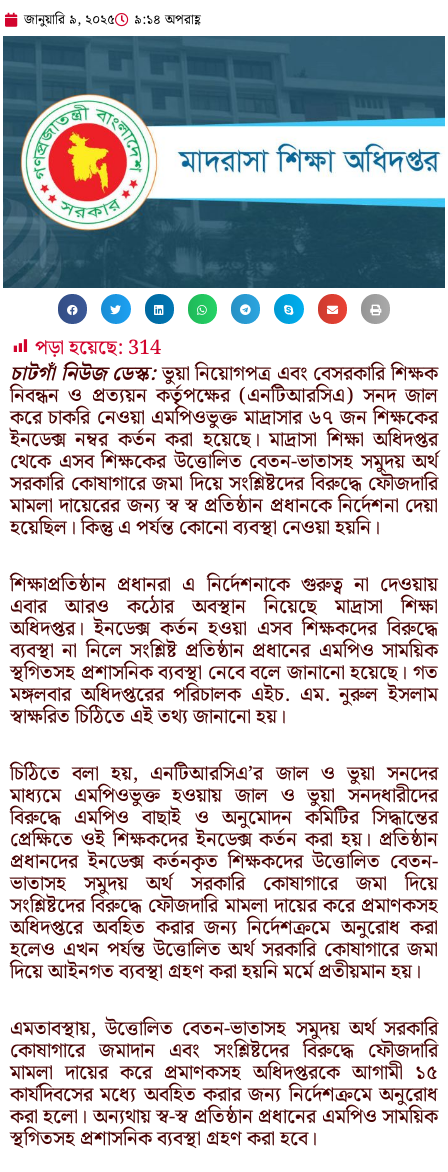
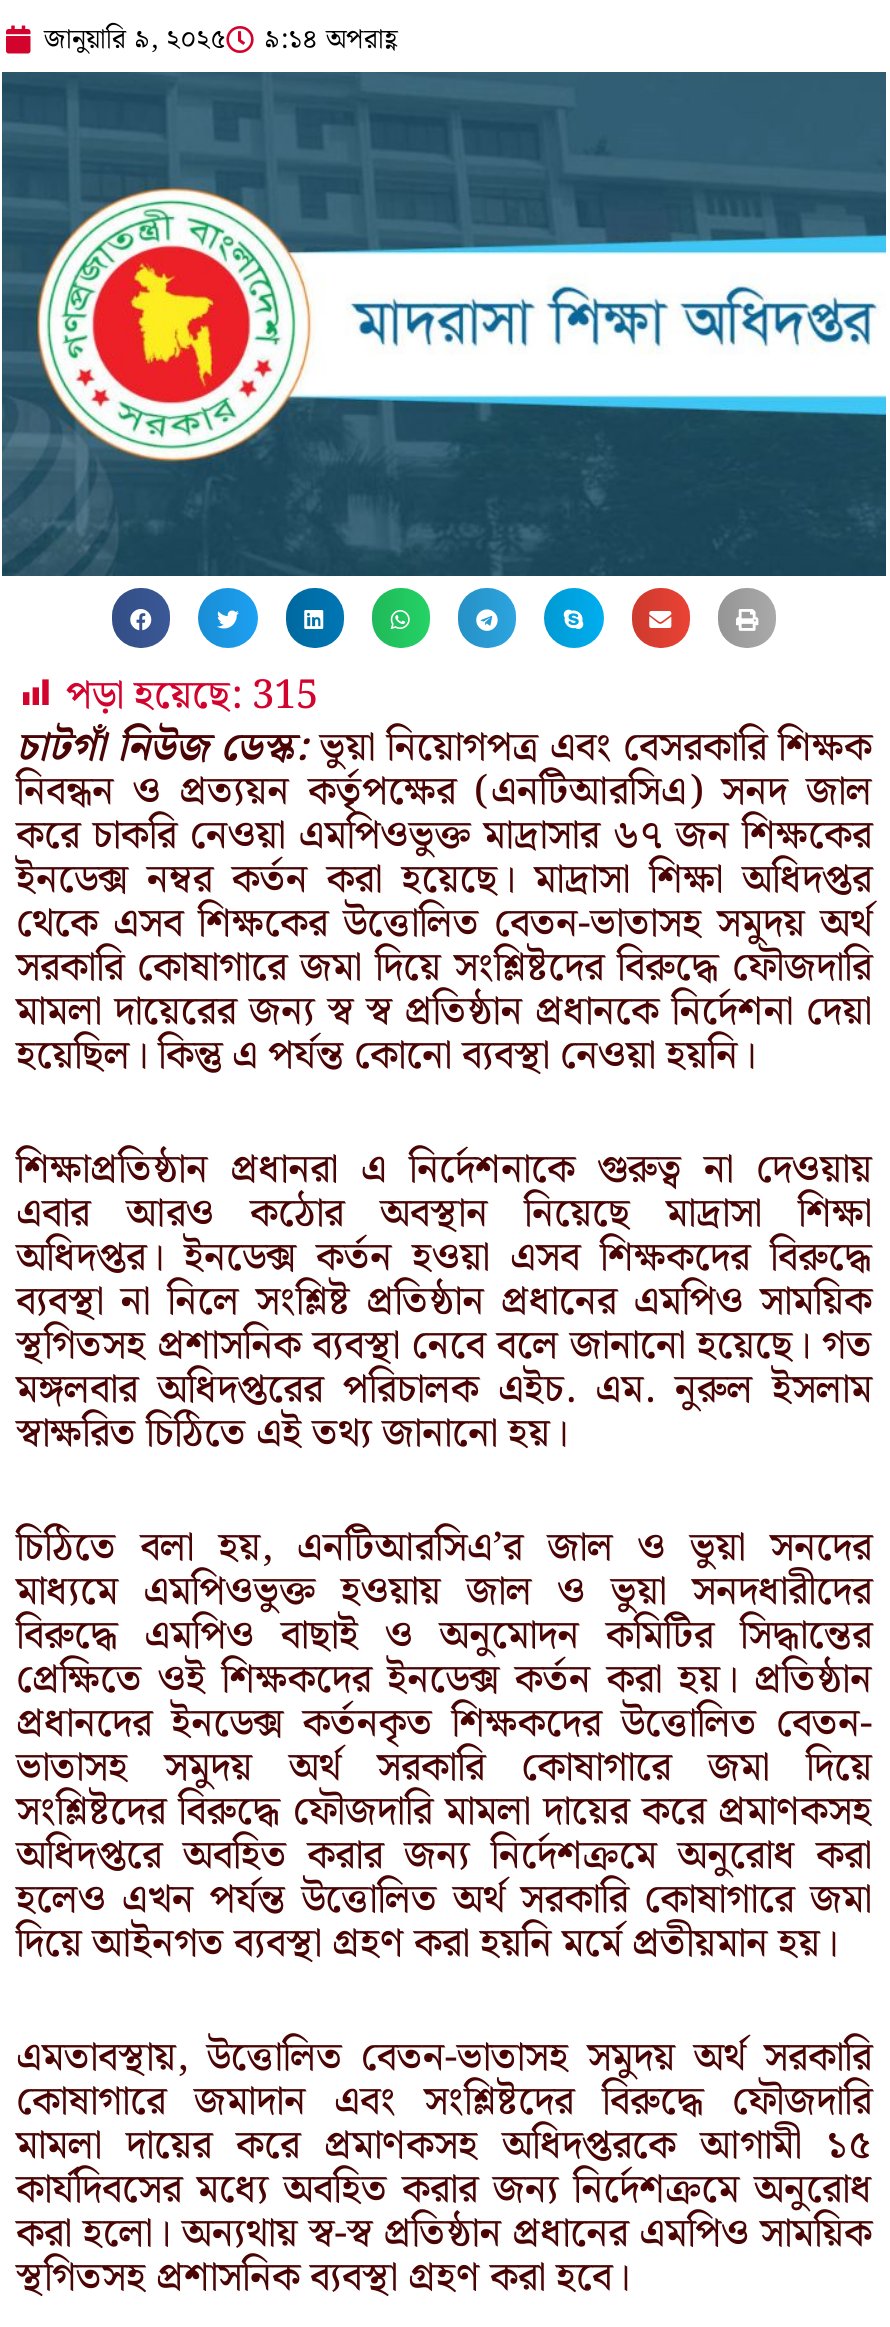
- পড়া হয়েছে: 314
+ পড়া হয়েছে: 315
